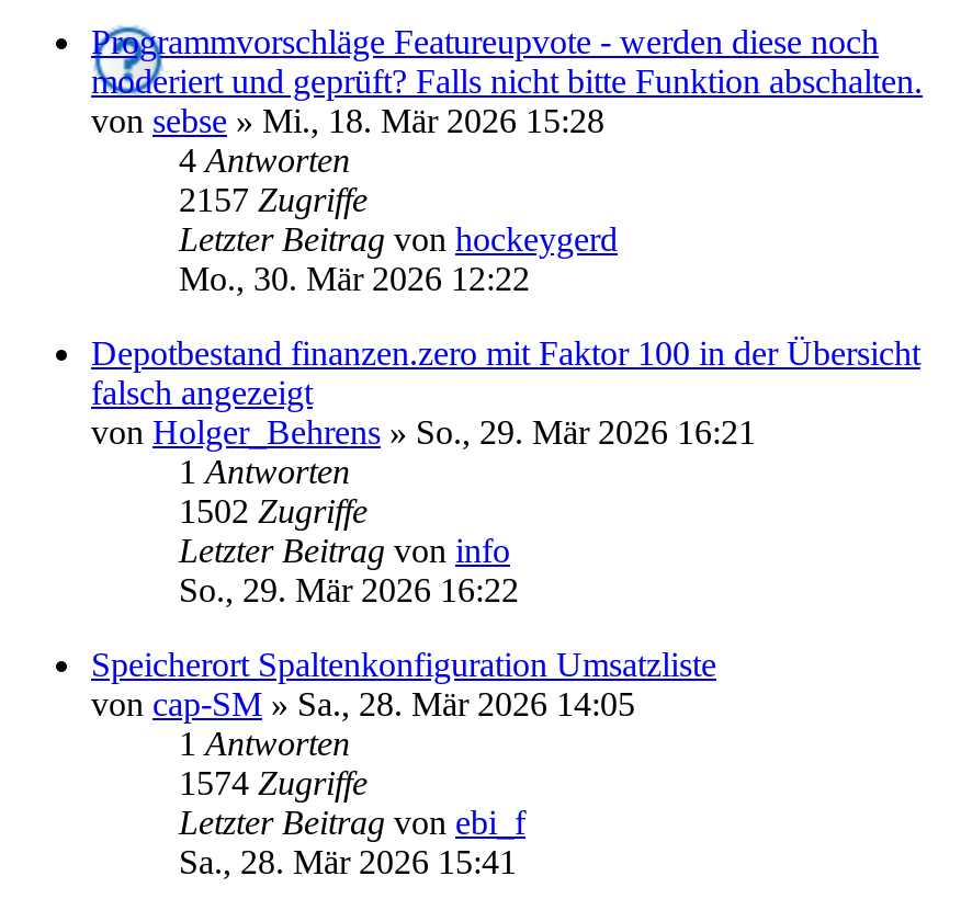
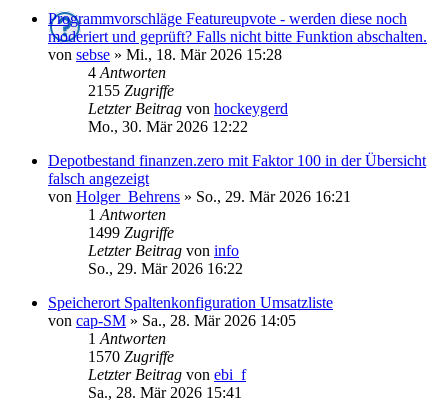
- 2157 Zugriffe
+ 2155 Zugriffe

- 1502 Zugriffe
+ 1499 Zugriffe

- 1574 Zugriffe
+ 1570 Zugriffe
